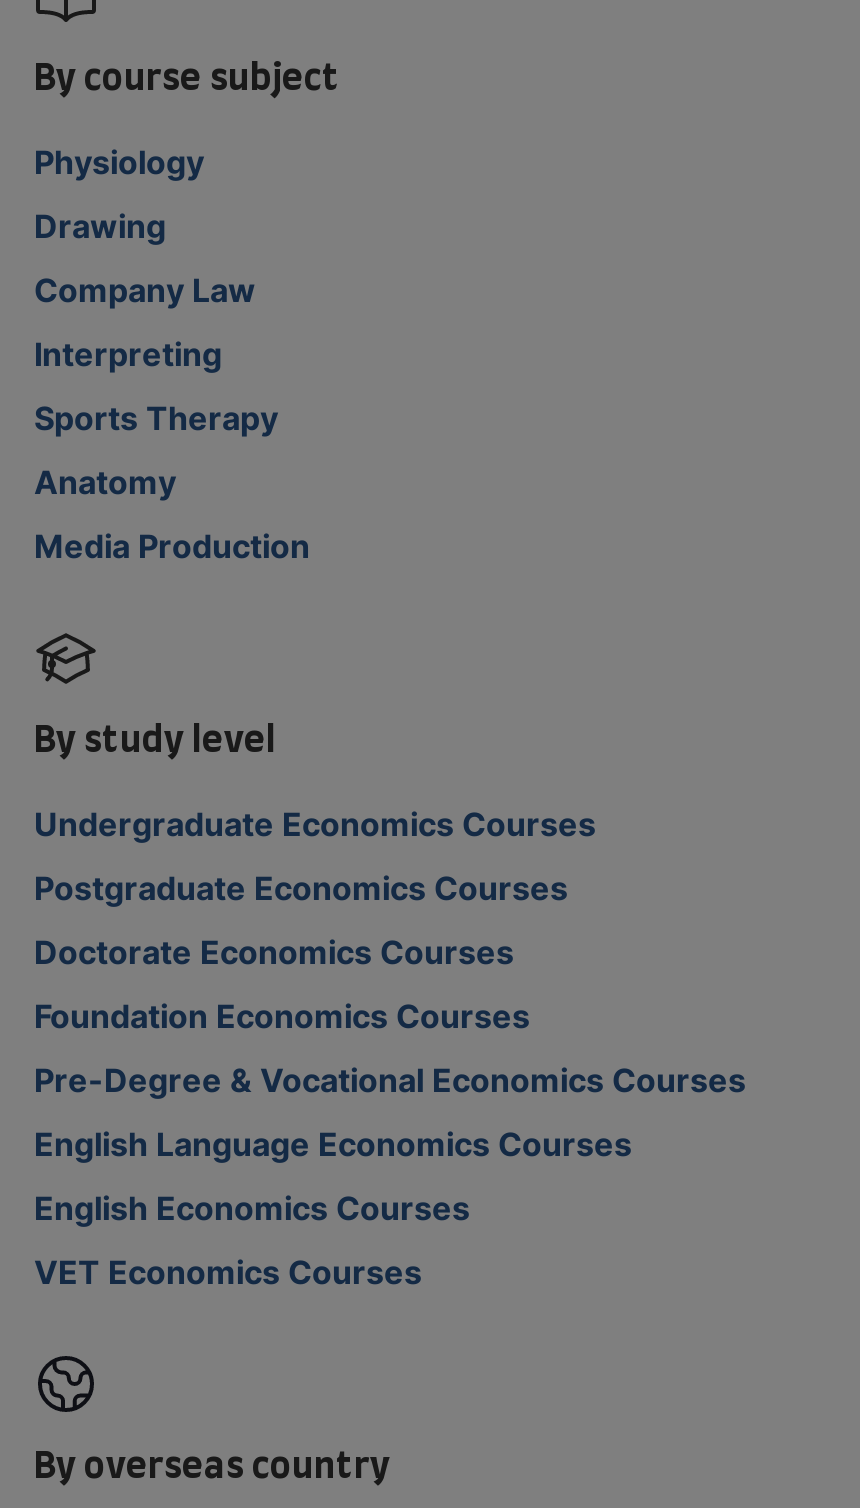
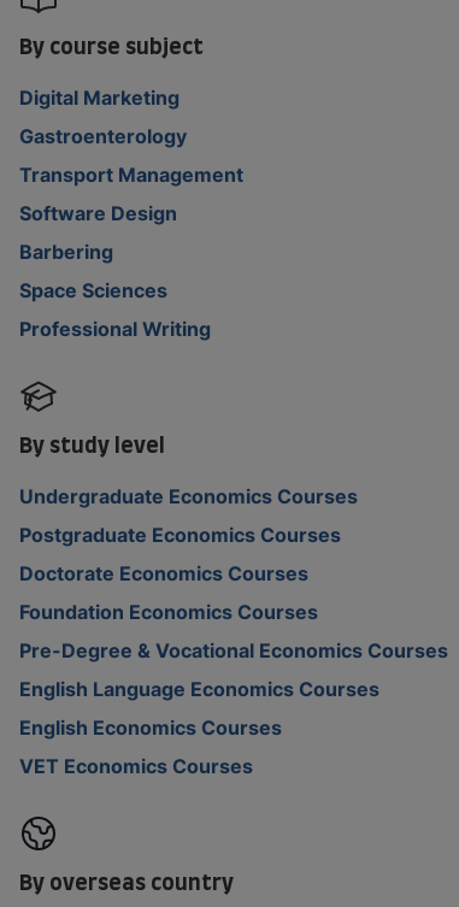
- Physiology
+ Digital Marketing

- Drawing
+ Gastroenterology

- Company Law
+ Transport Management

- Interpreting
+ Software Design

- Sports Therapy
+ Barbering

- Anatomy
+ Space Sciences

- Media Production
+ Professional Writing
